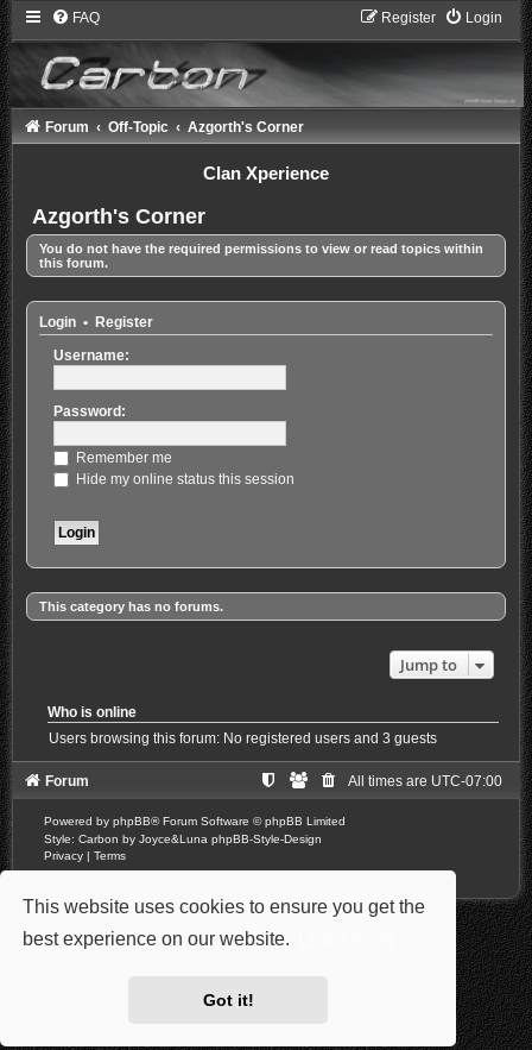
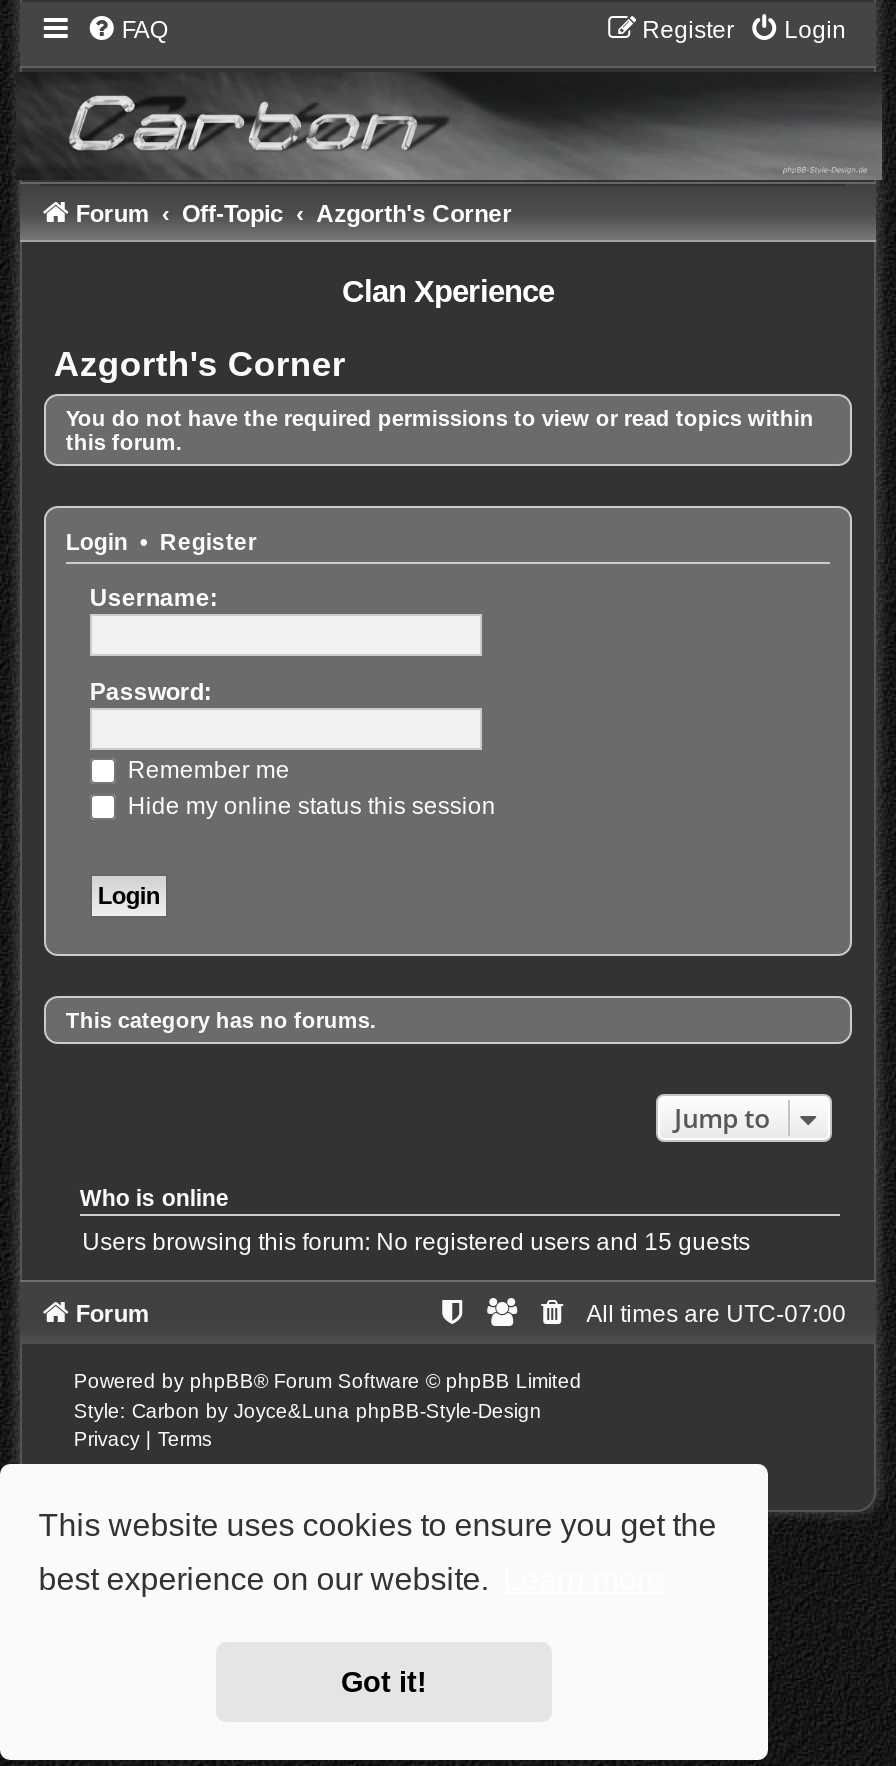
- Users browsing this forum: No registered users and 3 guests
+ Users browsing this forum: No registered users and 15 guests
